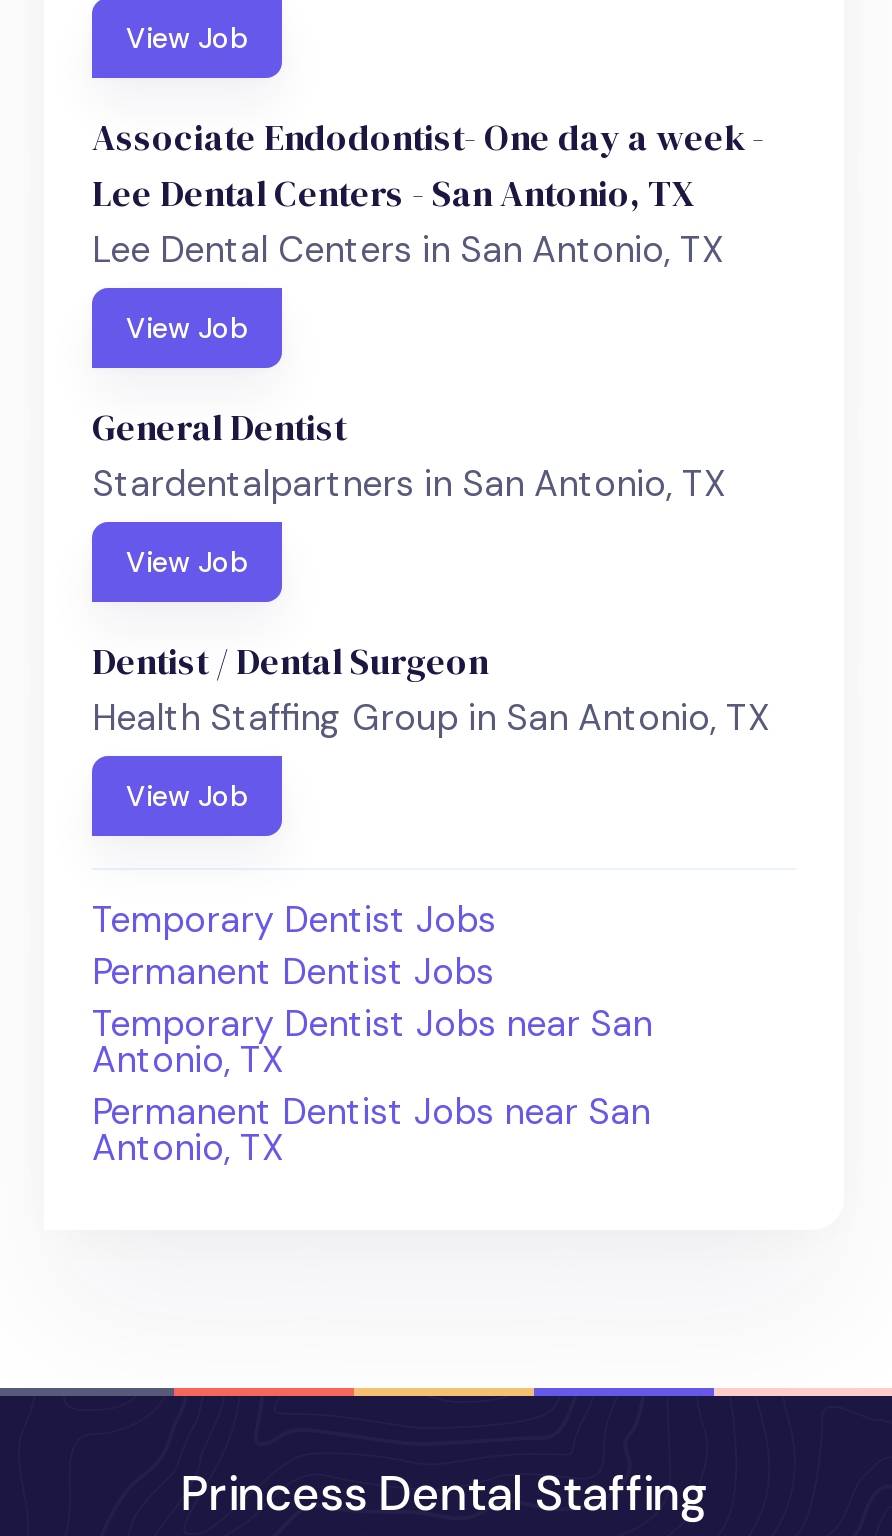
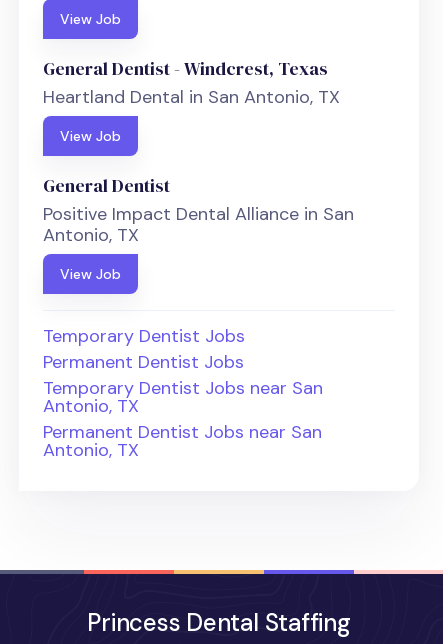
- Associate Endodontist- One day a week -
- Lee Dental Centers - San Antonio, TX
- Lee Dental Centers in San Antonio, TX
+ General Dentist - Windcrest, Texas
+ Heartland Dental in San Antonio, TX

- Stardentalpartners in San Antonio, TX
- View Job
- Dentist / Dental Surgeon
- Health Staffing Group in San Antonio, TX
+ Positive Impact Dental Alliance in San
+ Antonio, TX
